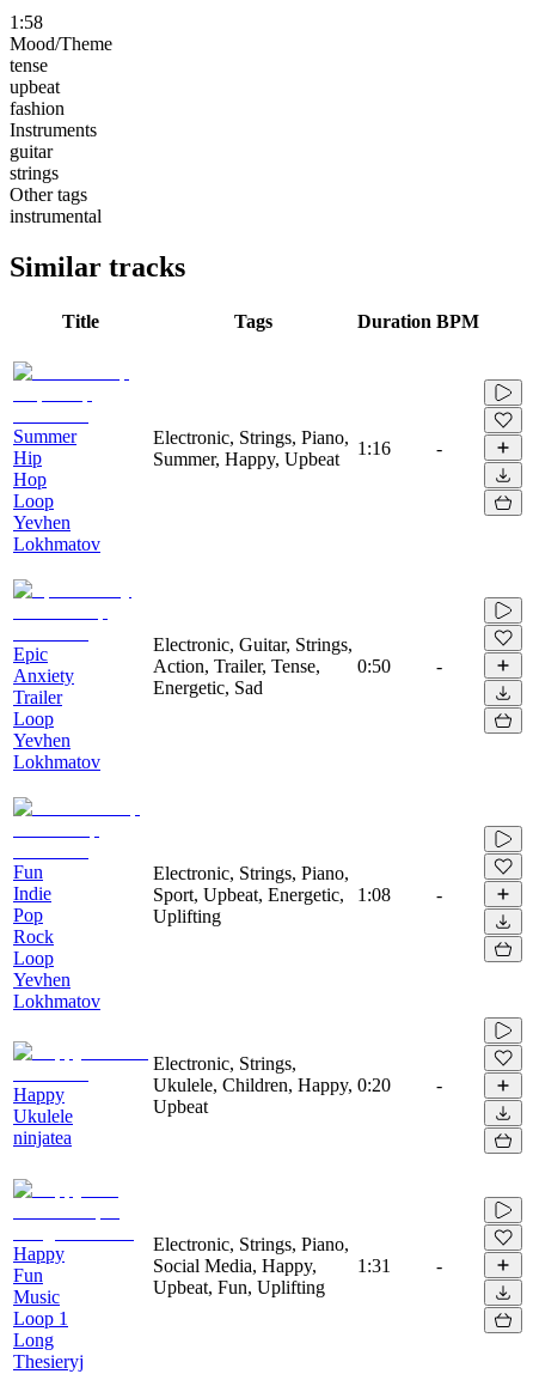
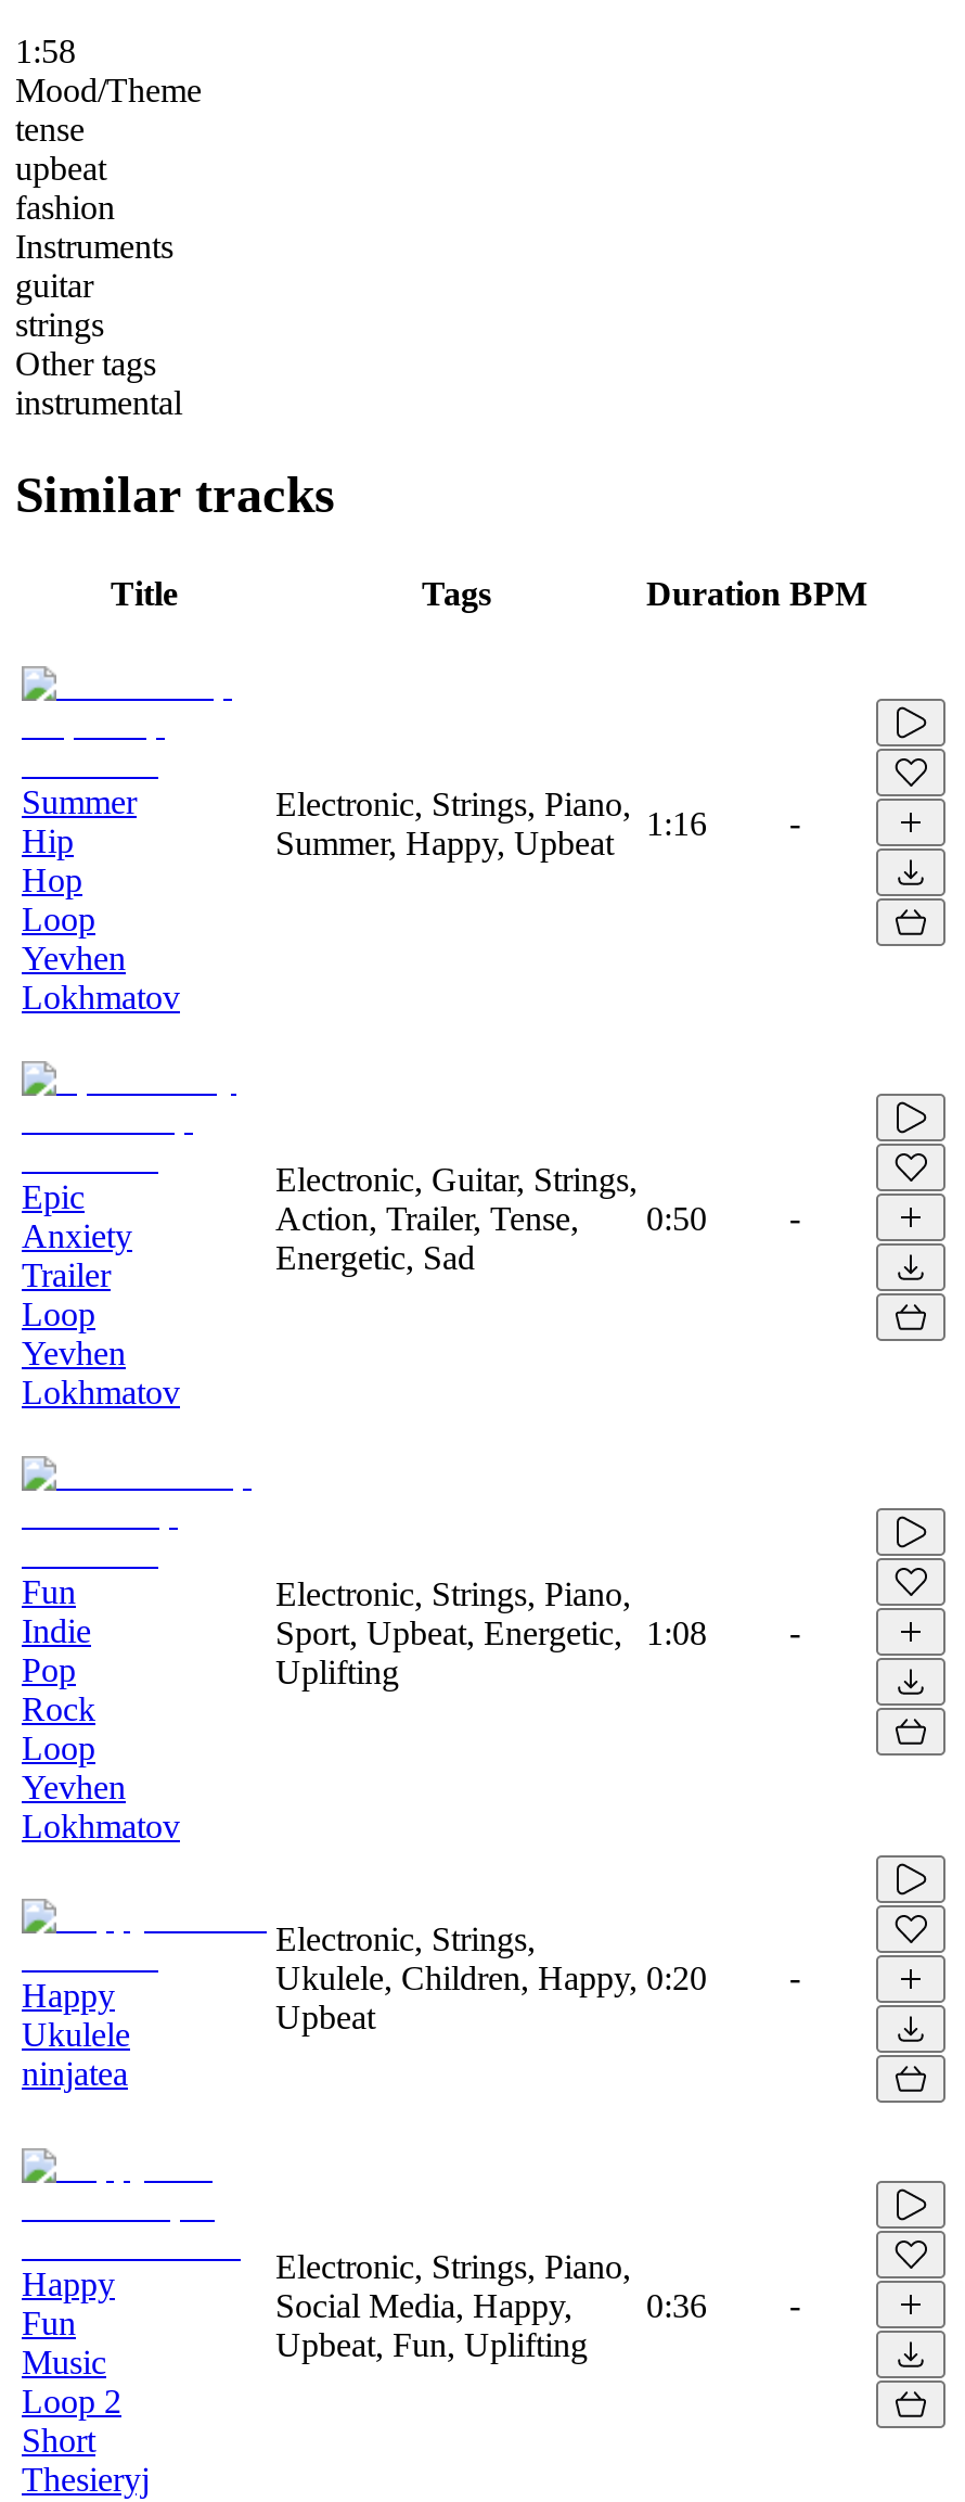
- Social Media, Happy, 1:31
+ Social Media, Happy, 0:36

- Loop 1
- Long
+ Loop 2
+ Short
